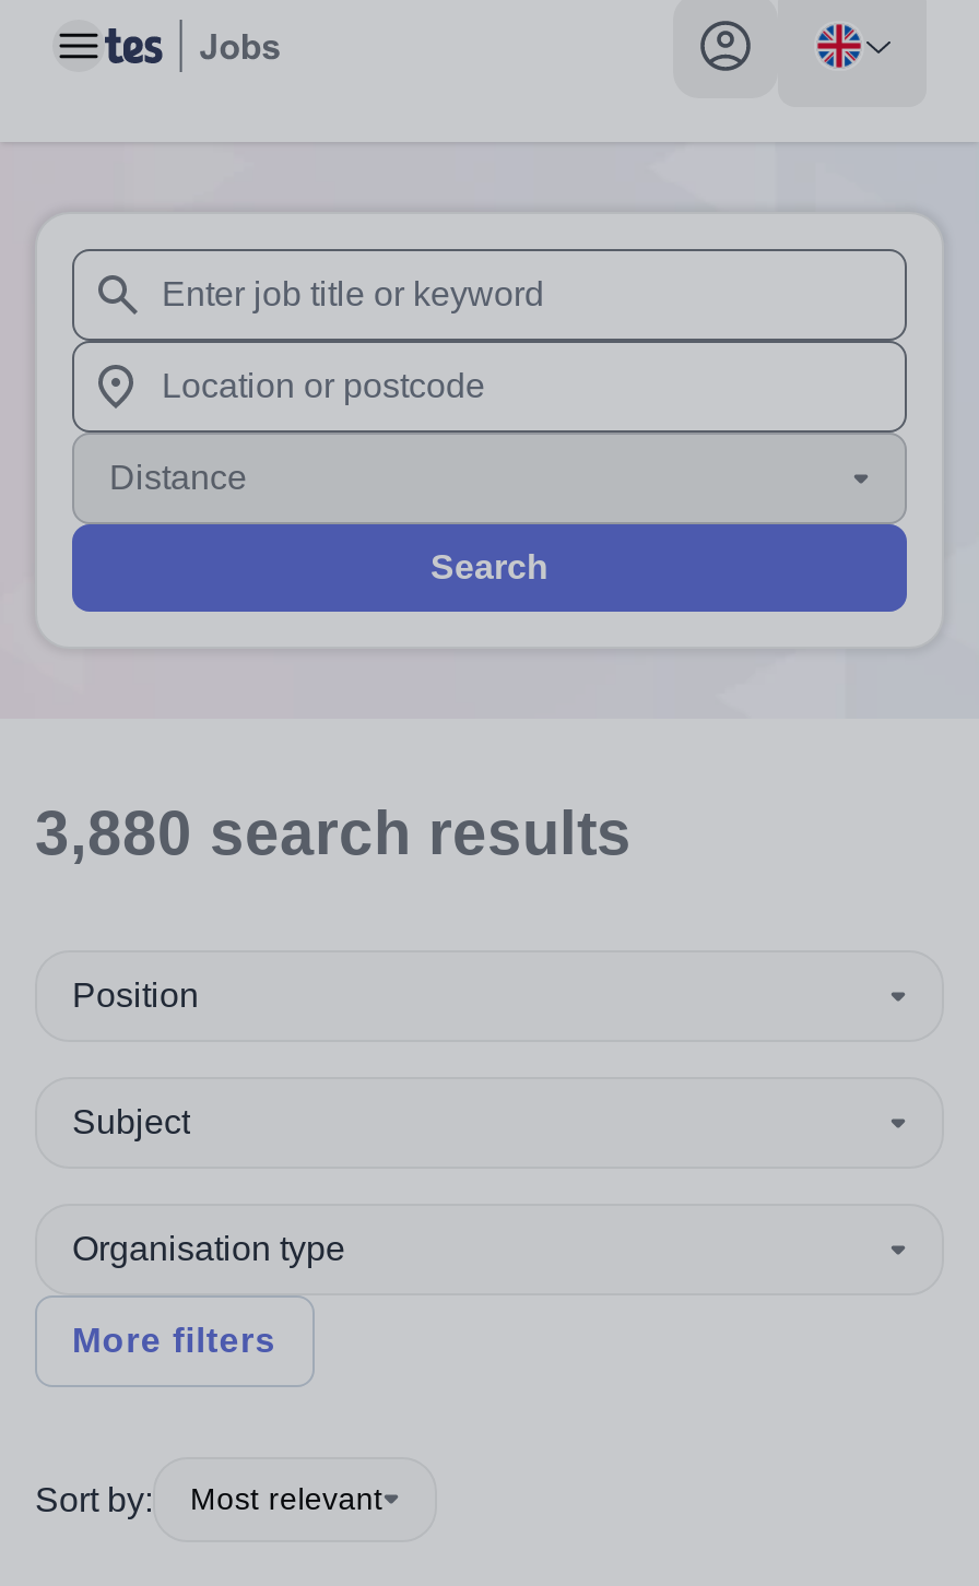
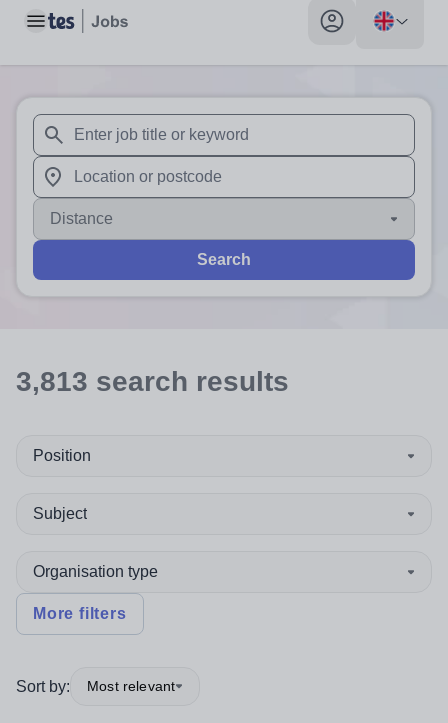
- 3,880 search results
+ 3,813 search results
